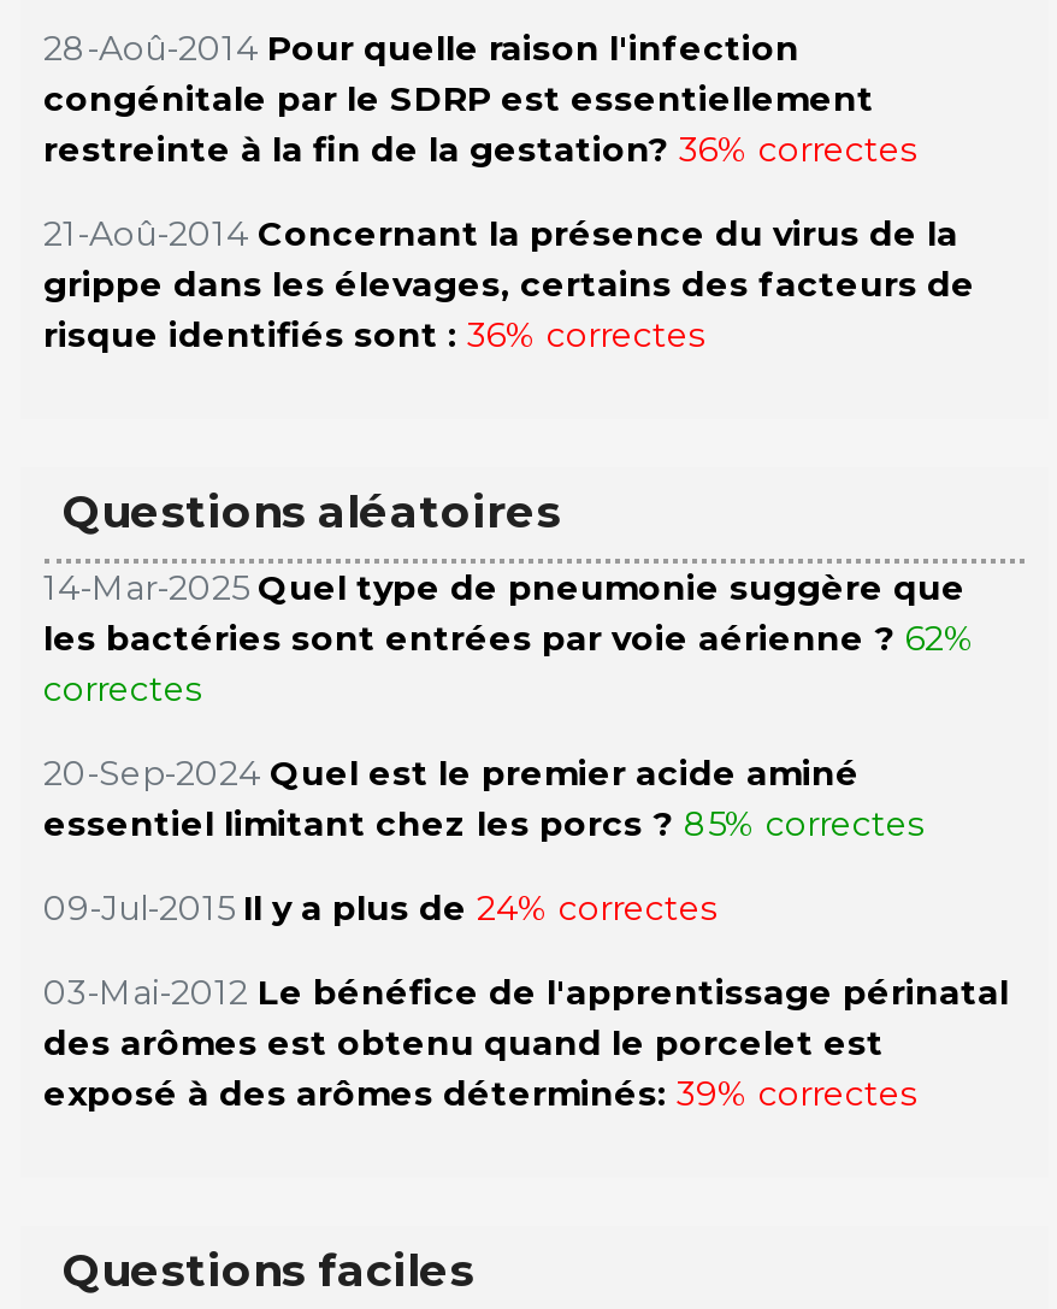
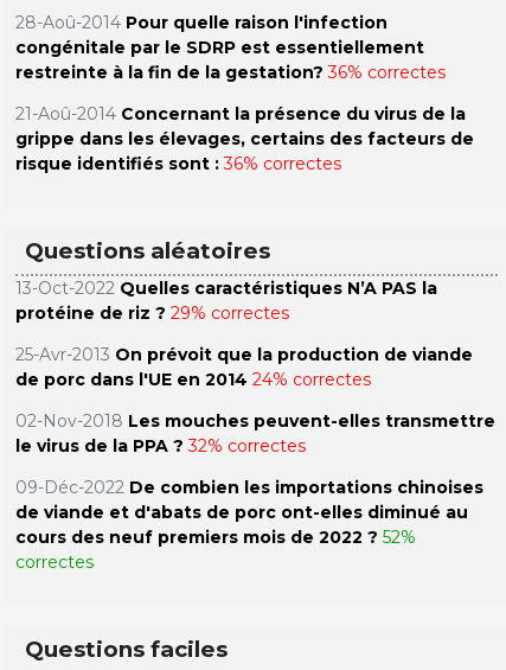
- 14-Mar-2025 Quel type de pneumonie suggère que
- les bactéries sont entrées par voie aérienne ? 62%
+ 13-Oct-2022 Quelles caractéristiques N’A PAS la
+ protéine de riz ? 29% correctes
+ 25-Avr-2013 On prévoit que la production de viande
+ de porc dans l'UE en 2014 24% correctes
+ 02-Nov-2018 Les mouches peuvent-elles transmettre
+ le virus de la PPA ? 32% correctes
+ 09-Déc-2022 De combien les importations chinoises
+ de viande et d'abats de porc ont-elles diminué au
+ cours des neuf premiers mois de 2022 ? 52%

moved down: correctes

- 20-Sep-2024 Quel est le premier acide aminé
- essentiel limitant chez les porcs ? 85% correctes
- 09-Jul-2015 Il y a plus de 24% correctes
- 03-Mai-2012 Le bénéfice de l'apprentissage périnatal
- des arômes est obtenu quand le porcelet est
- exposé à des arômes déterminés: 39% correctes
